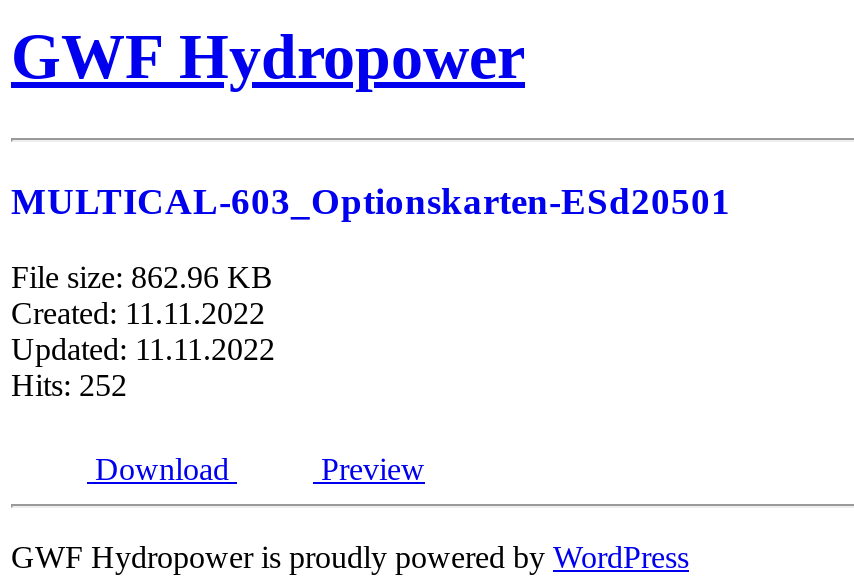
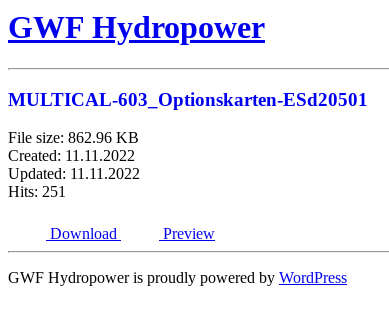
- Hits: 252
+ Hits: 251
